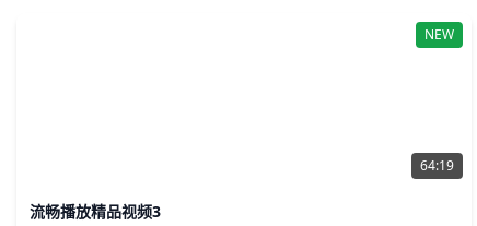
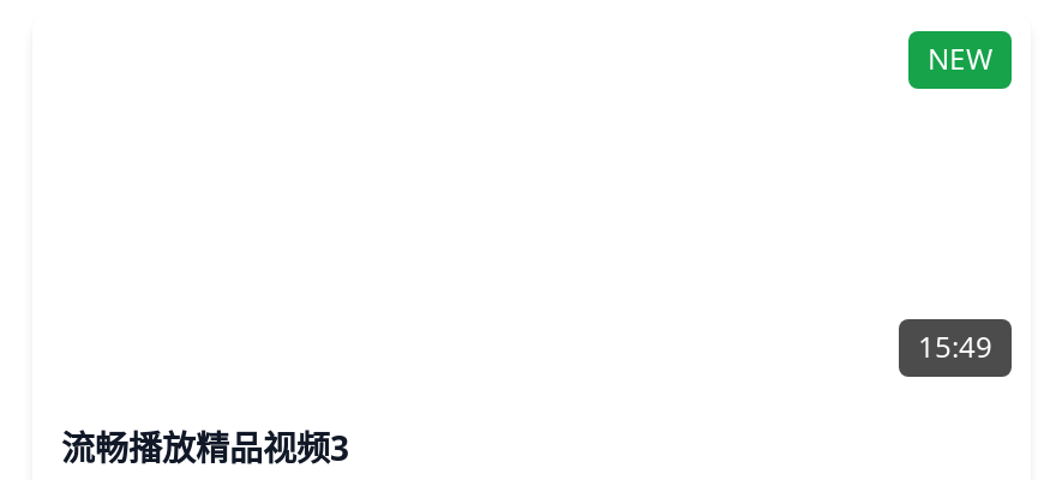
- 64:19
+ 15:49
